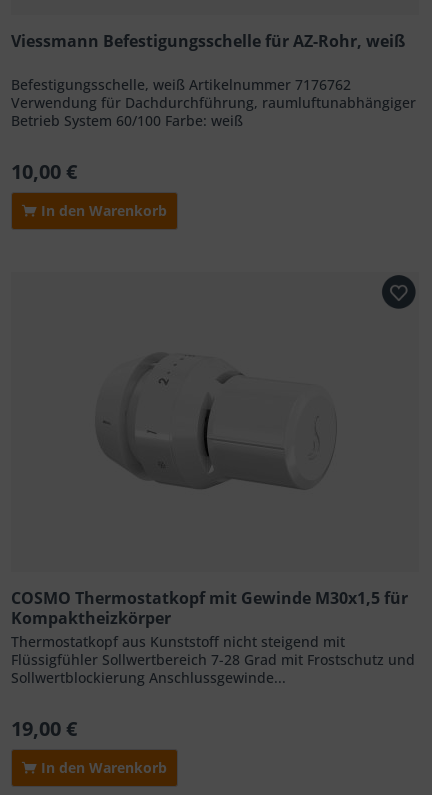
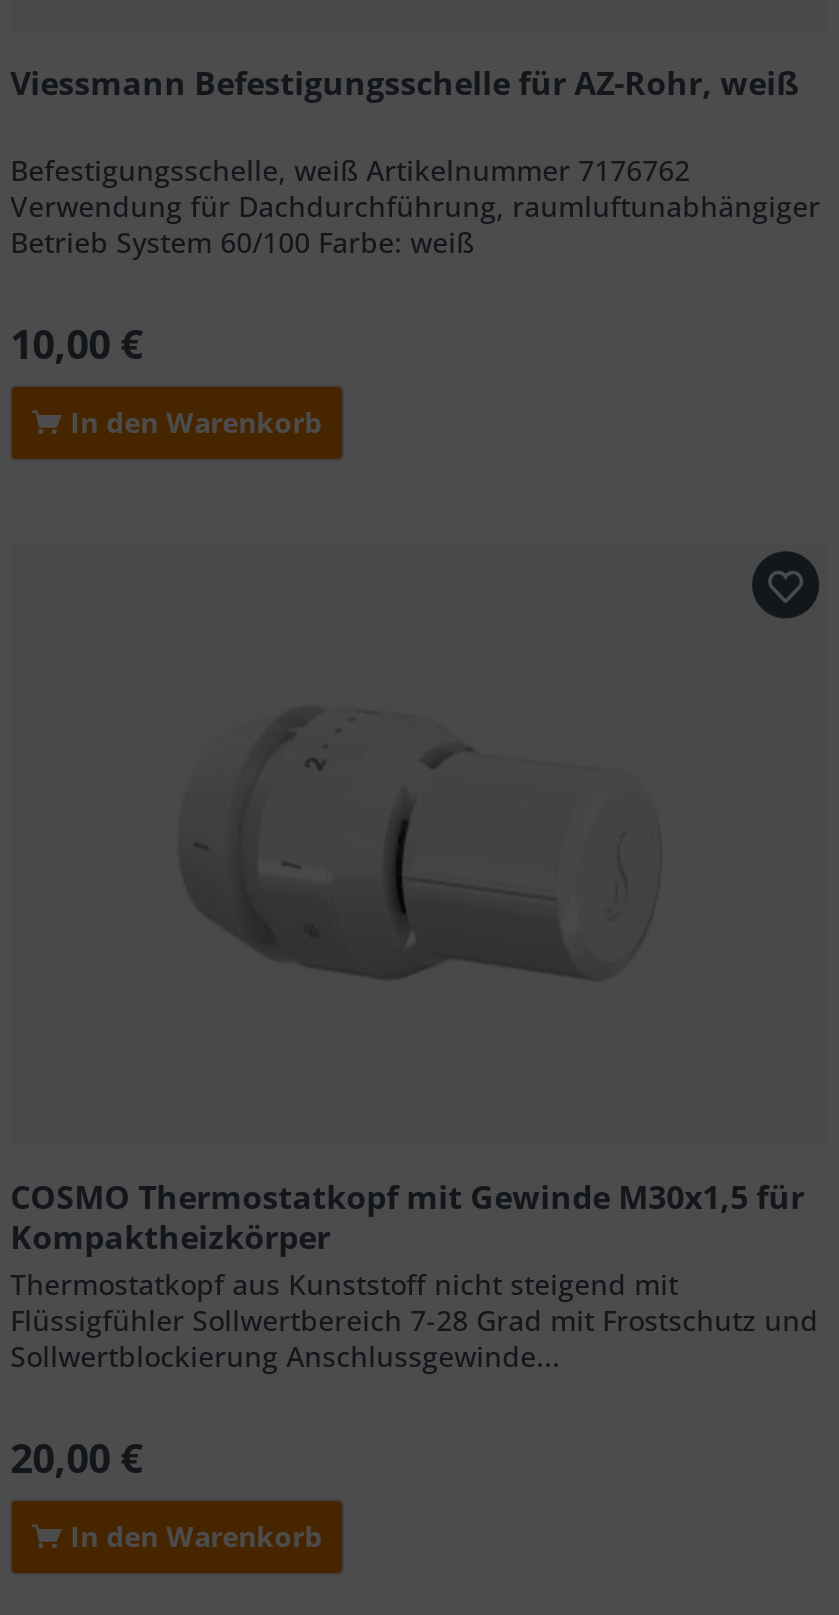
- 19,00 €
+ 20,00 €
